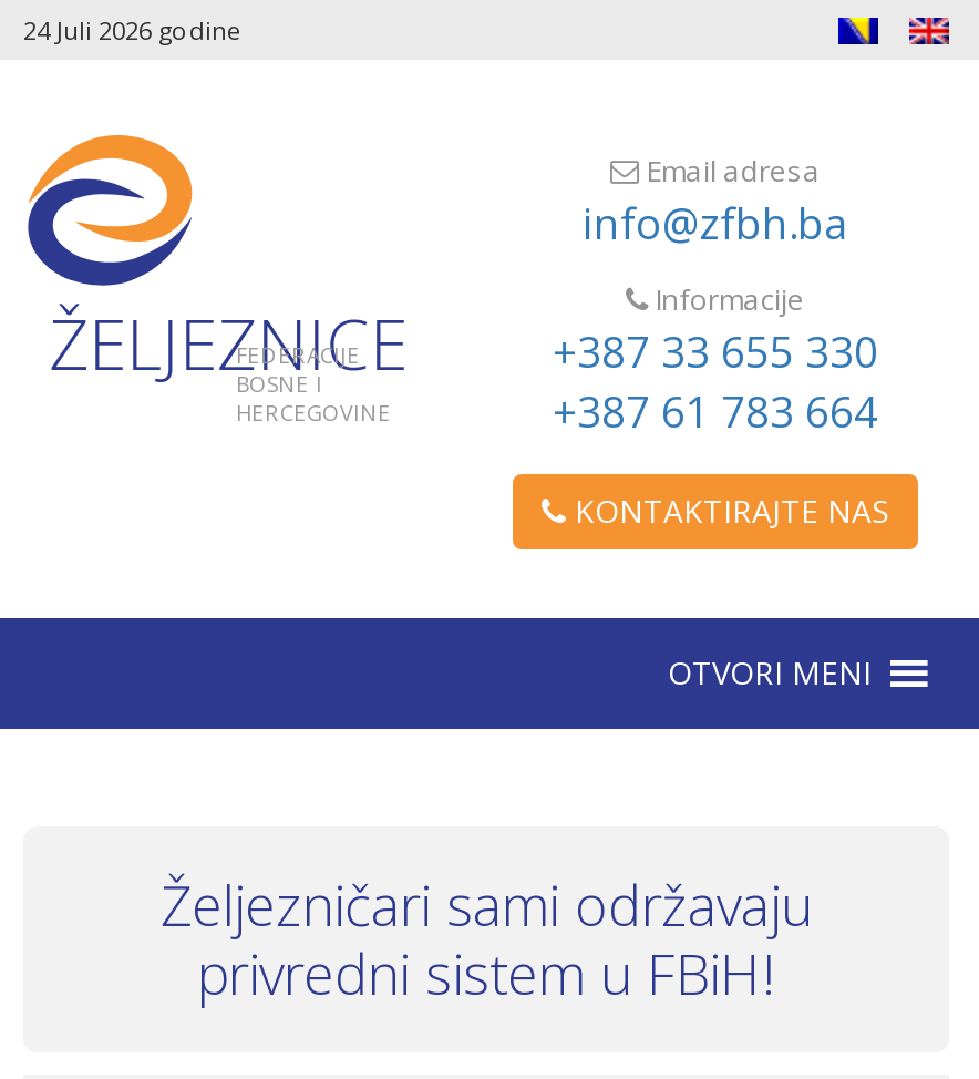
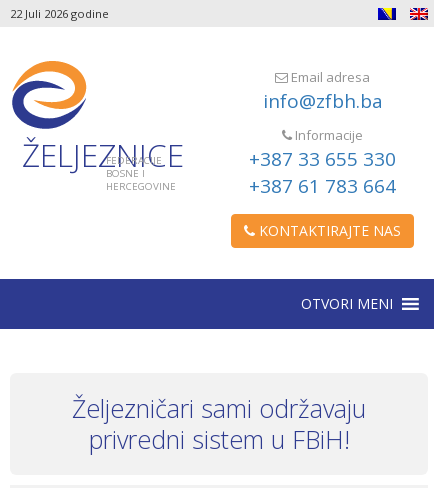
- 24 Juli 2026 godine
+ 22 Juli 2026 godine
